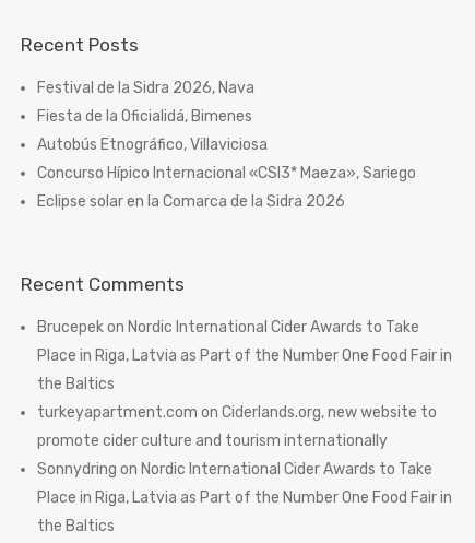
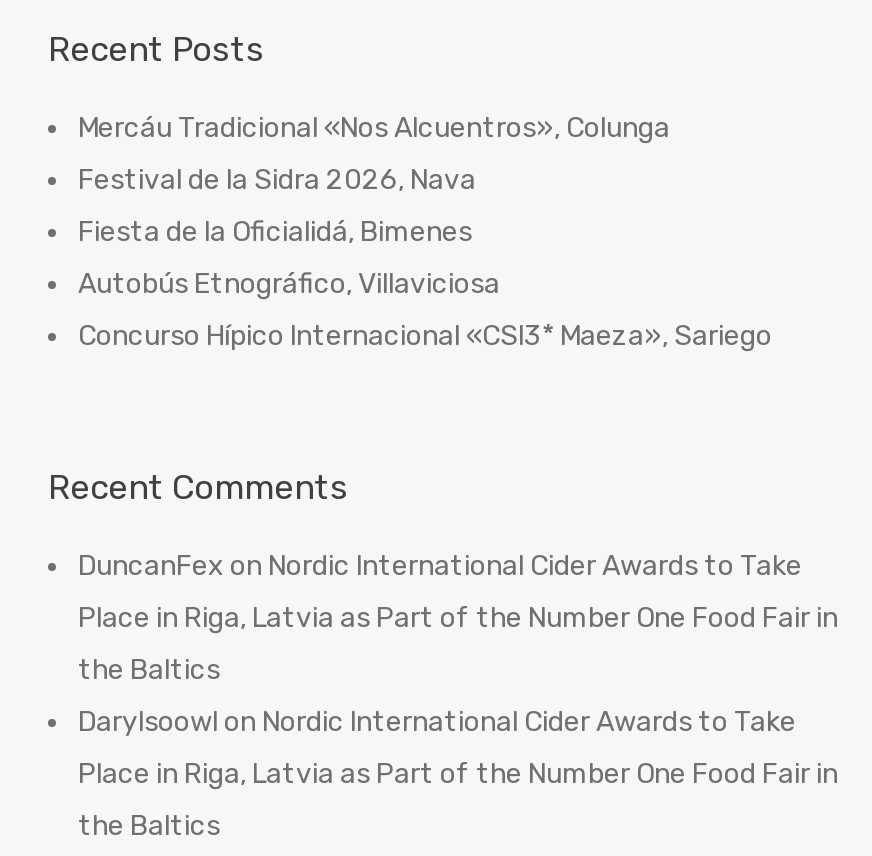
+ Mercáu Tradicional «Nos Alcuentros», Colunga

moved down: Festival de la Sidra 2026, Nava | Fiesta de la Oficialidá, Bimenes | Autobús Etnográfico, Villaviciosa | Concurso Hípico Internacional «CSI3* Maeza», Sariego

- Eclipse solar en la Comarca de la Sidra 2026

- Brucepek on Nordic International Cider Awards to Take
+ DuncanFex on Nordic International Cider Awards to Take

- turkeyapartment.com on Ciderlands.org, new website to
- promote cider culture and tourism internationally
- Sonnydring on Nordic International Cider Awards to Take
+ Darylsoowl on Nordic International Cider Awards to Take
